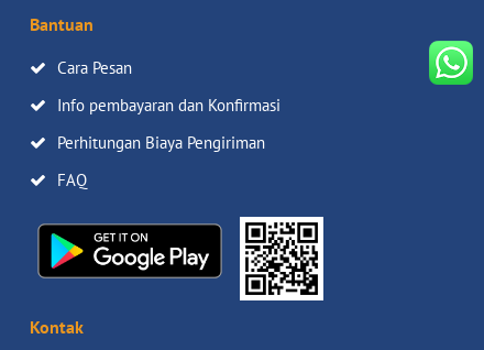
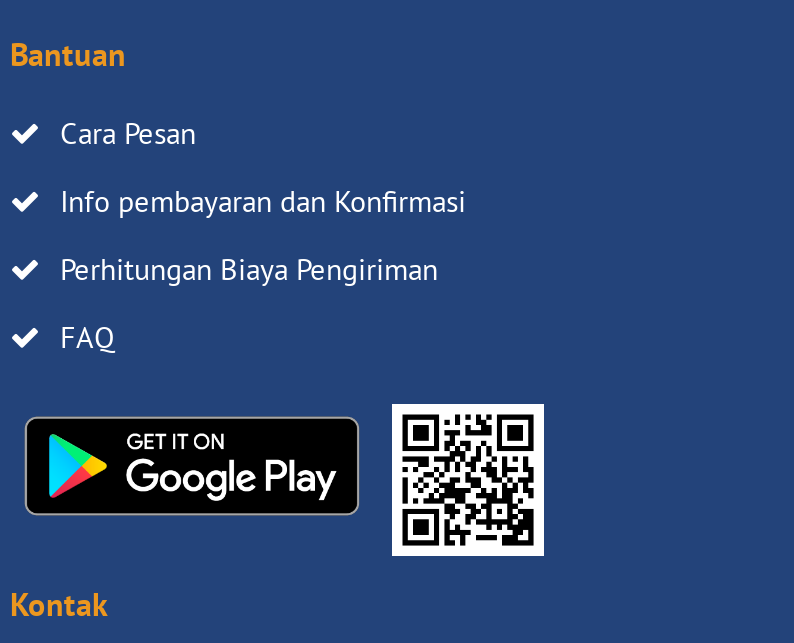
- [image]
